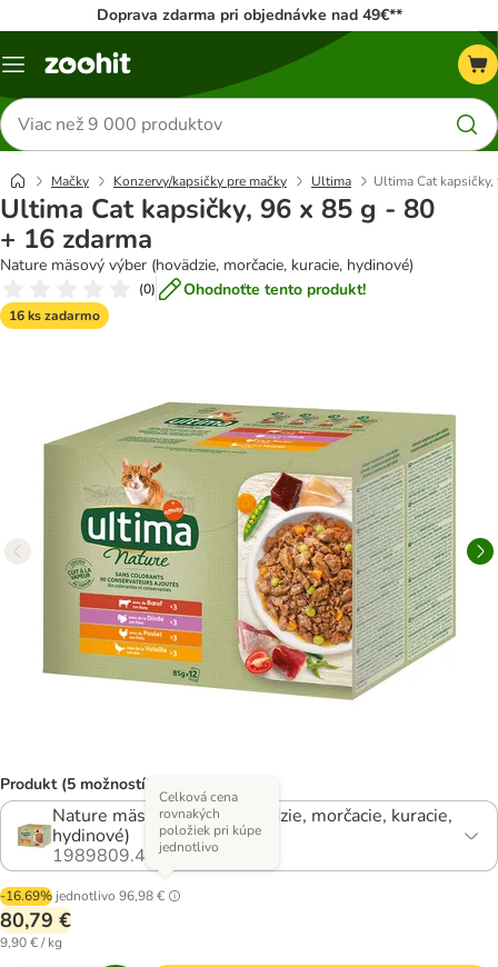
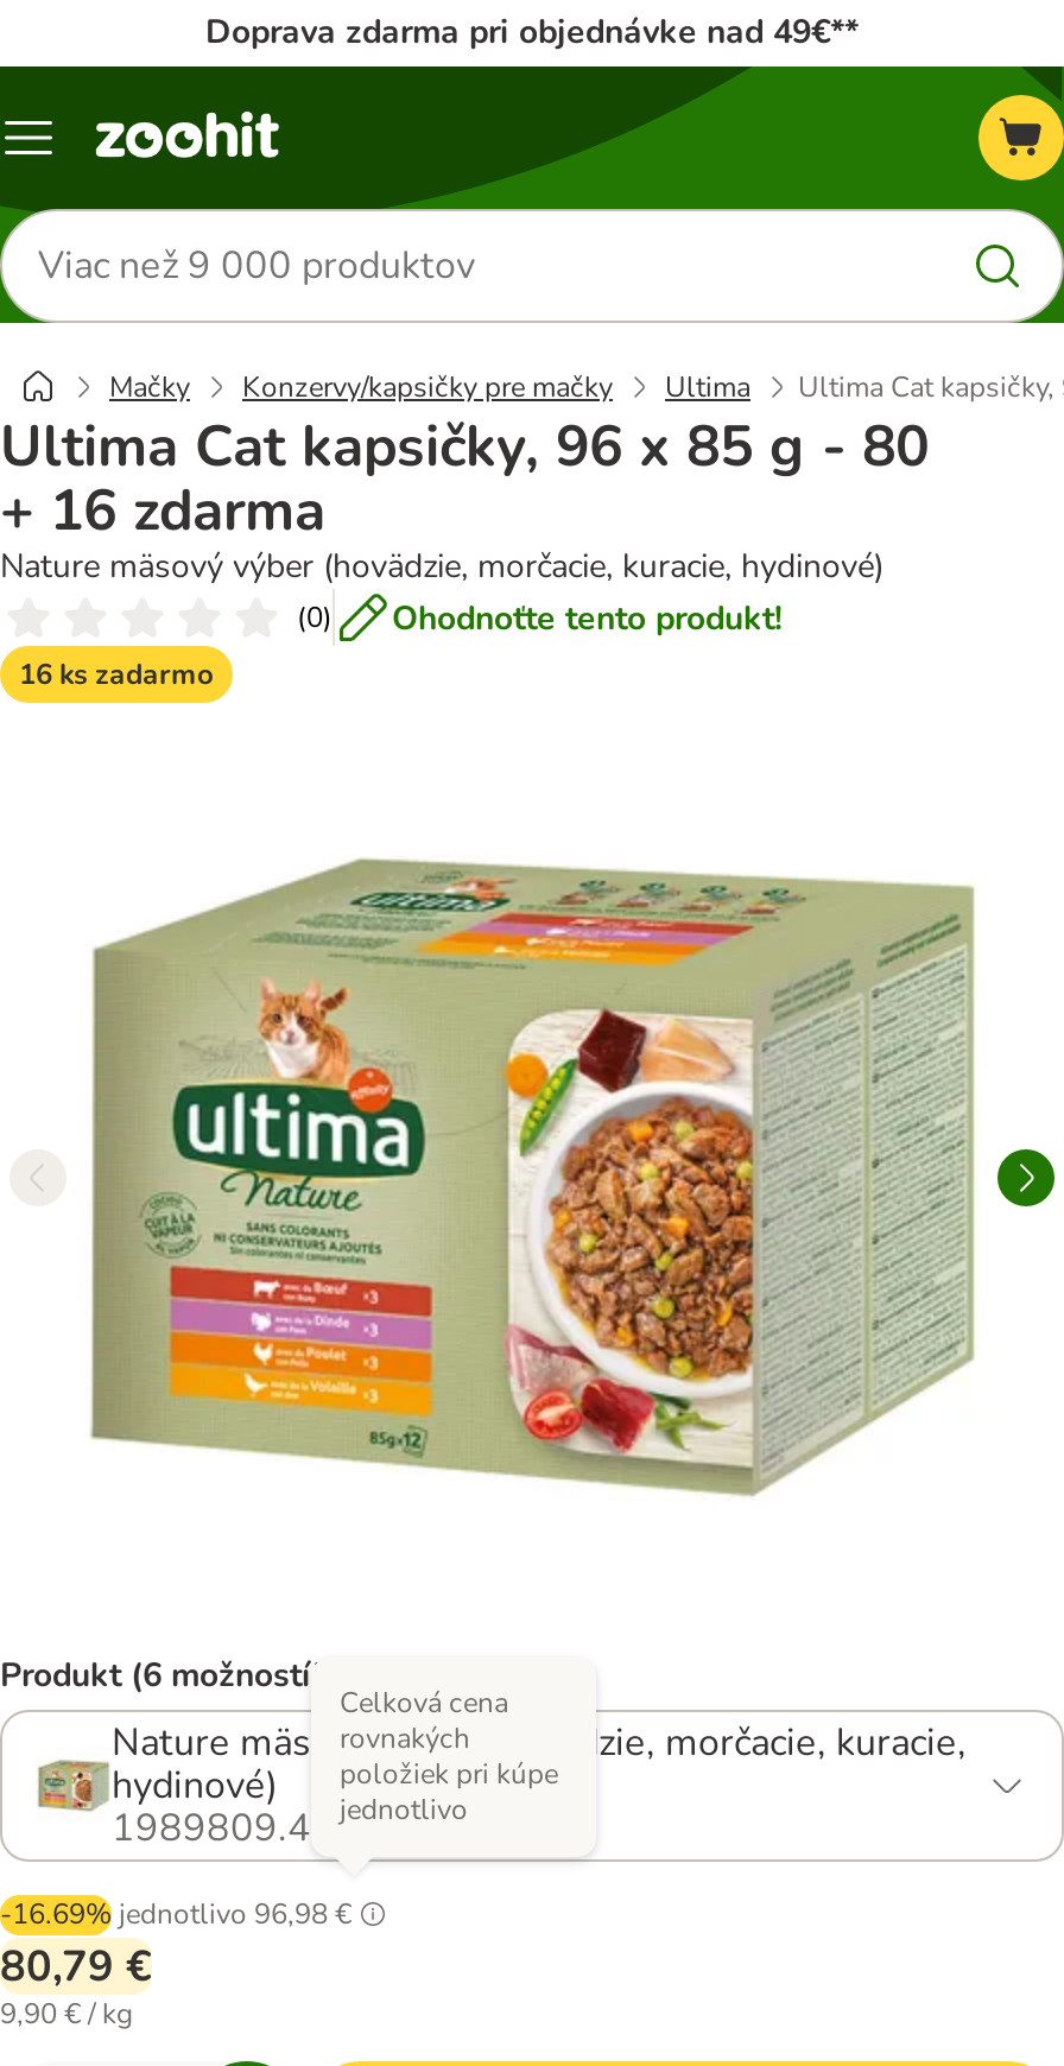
- Produkt (5 možností)
+ Produkt (6 možností)
